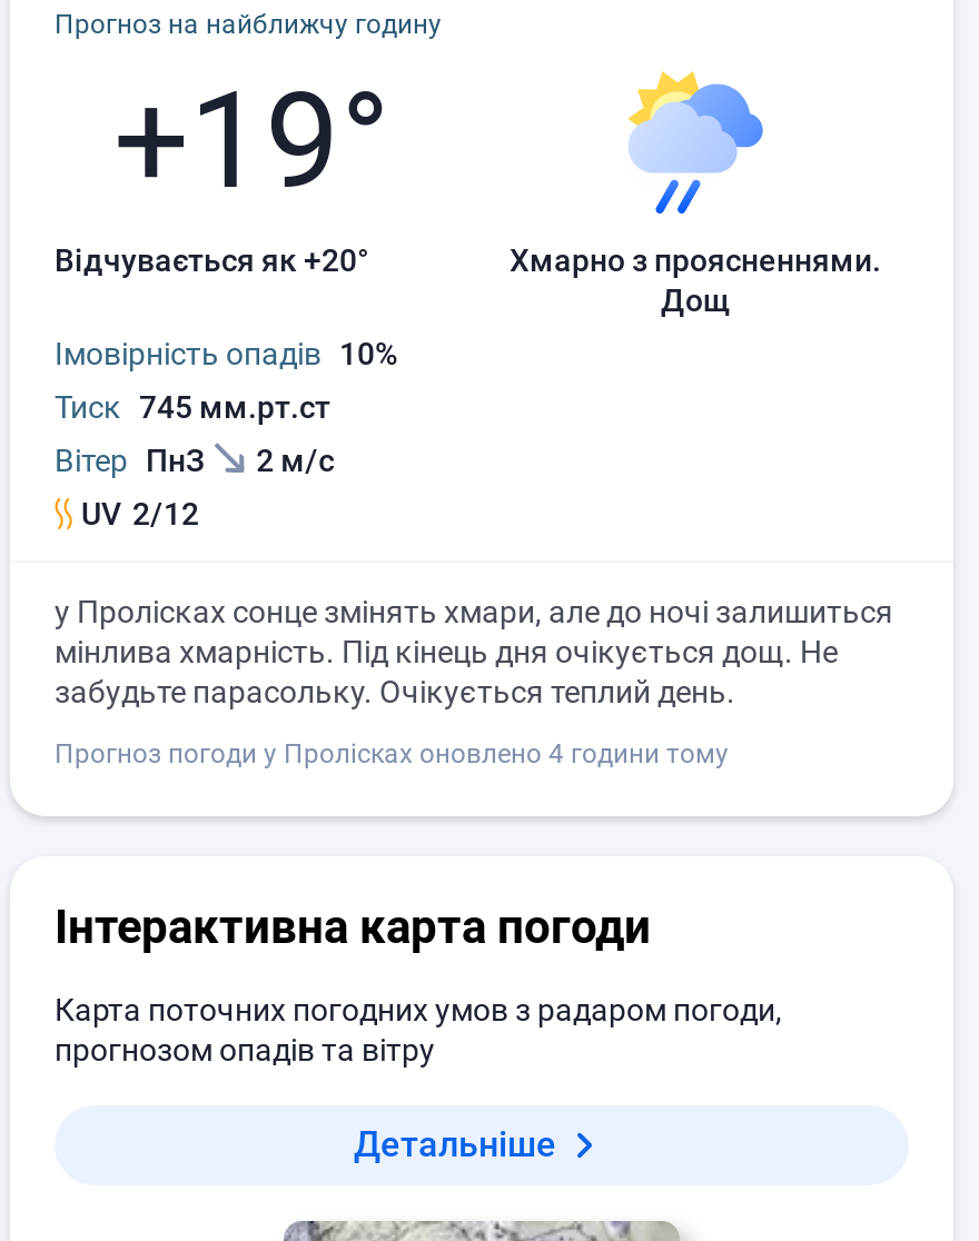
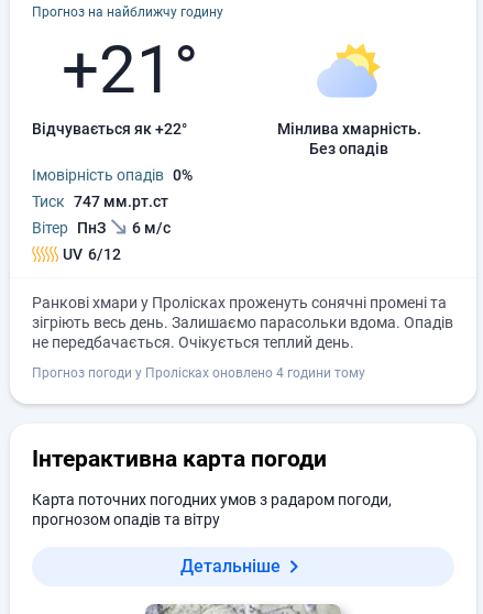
- [image]
- +19°
- Відчувається як +20°
- хмарно з проясненнями.
- дощ
+ [image]
+ +21°
+ Відчувається як +22°
+ мінлива хмарність.
+ без опадів

- Імовірність опадів 10%
+ Імовірність опадів 0%

- Тиск 745 мм.рт.ст
+ Тиск 747 мм.рт.ст

- Вітер ПнЗ 2 м/с
+ Вітер ПнЗ 6 м/с

- UV 2/12
+ UV 6/12

- у Пролісках сонце змінять хмари, але до ночі залишиться
- мінлива хмарність. Під кінець дня очікується дощ. Не
- забудьте парасольку. Очікується теплий день.
+ Ранкові хмари у Пролісках проженуть сонячні промені та
+ зігріють весь день. Залишаємо парасольки вдома. Опадів
+ не передбачається. Очікується теплий день.
